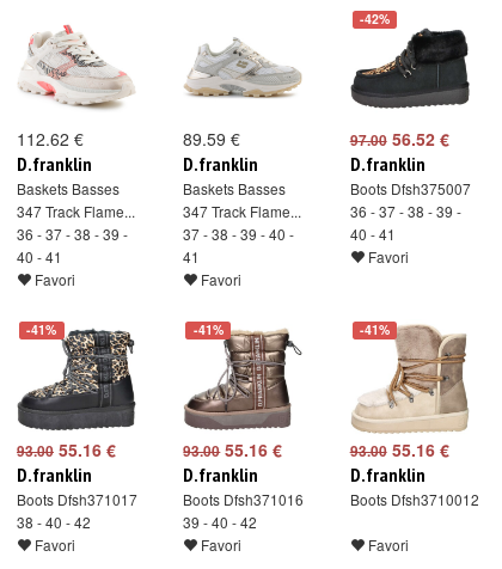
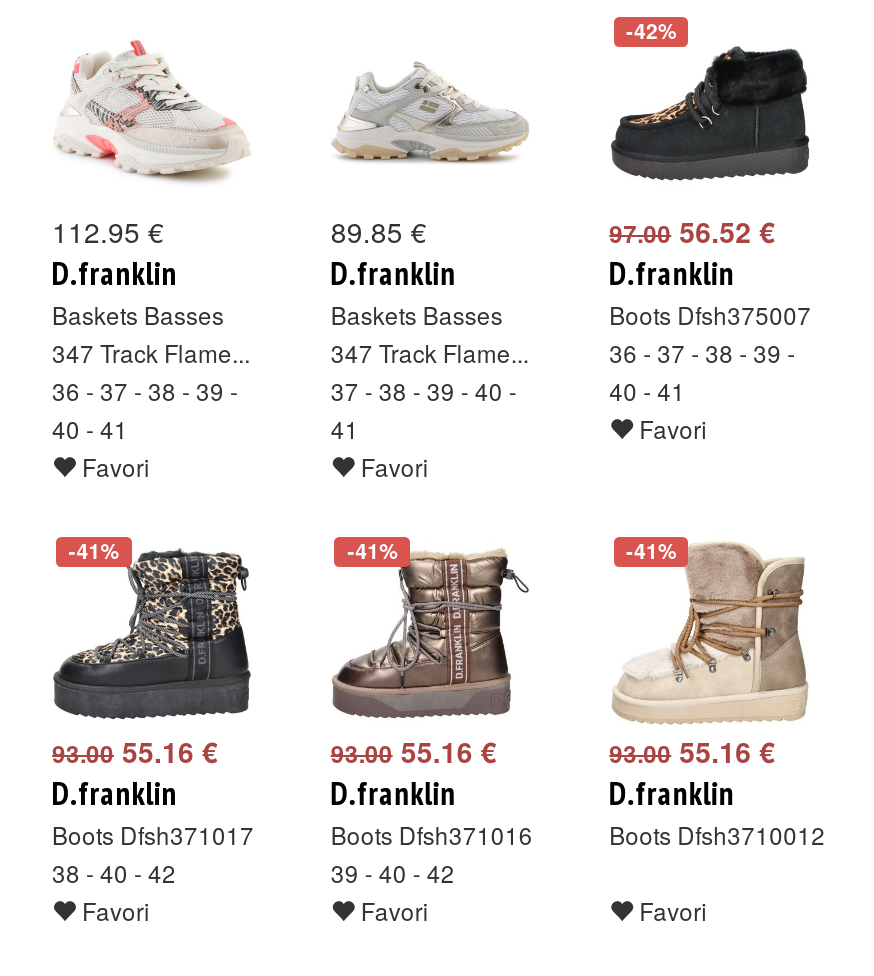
- 112.62 €
+ 112.95 €

- 89.59 €
+ 89.85 €
